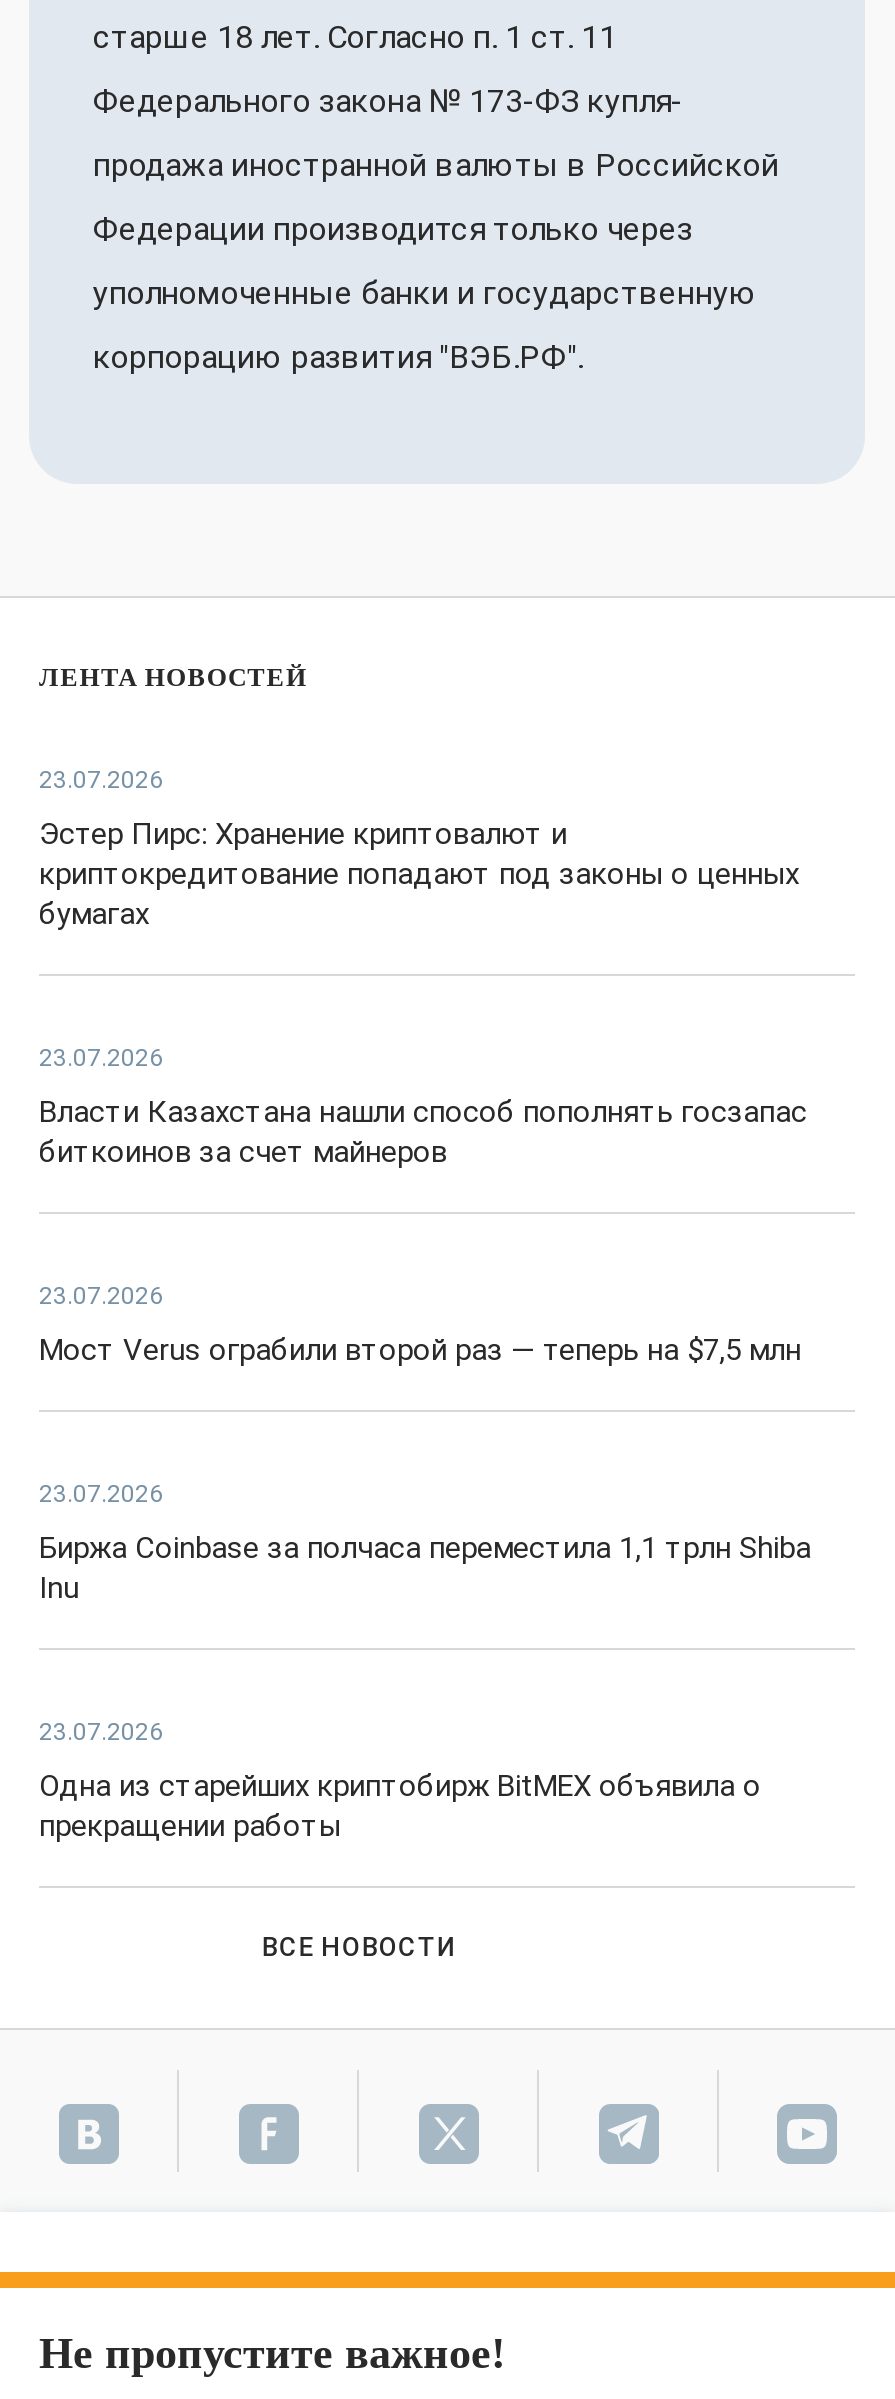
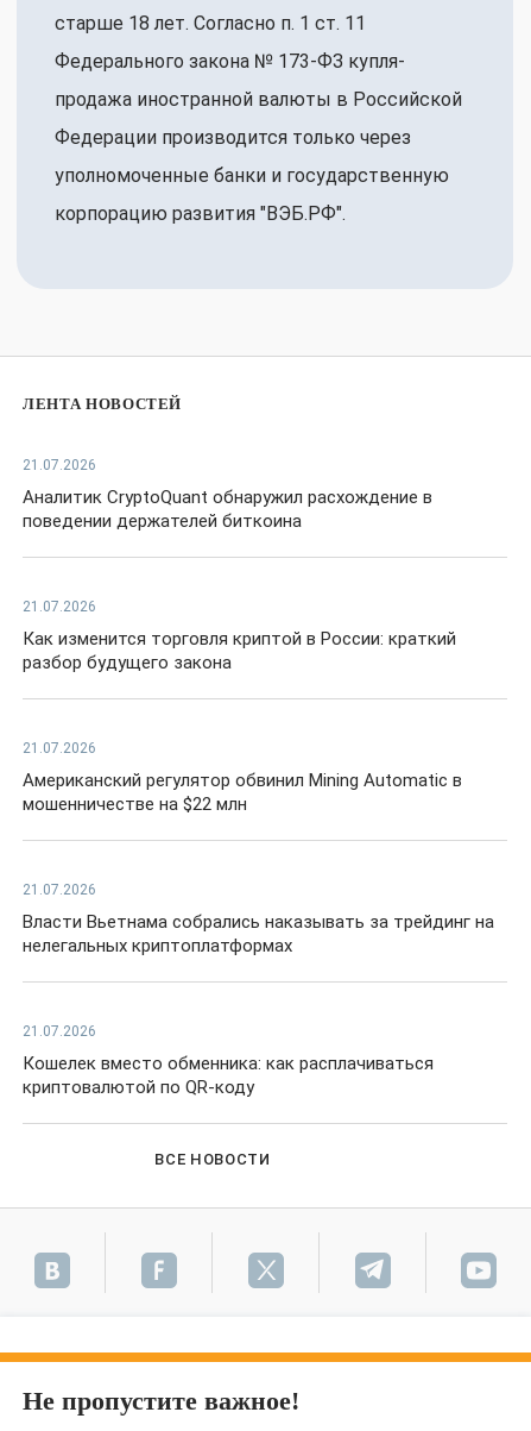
- 23.07.2026
+ 21.07.2026

- Эстер Пирс: Хранение криптовалют и
- криптокредитование попадают под законы о ценных
- бумагах
+ Аналитик CryptoQuant обнаружил расхождение в
+ поведении держателей биткоина

- 23.07.2026
+ 21.07.2026

- Власти Казахстана нашли способ пополнять госзапас
- биткоинов за счет майнеров
+ Как изменится торговля криптой в России: краткий
+ разбор будущего закона

- 23.07.2026
+ 21.07.2026

- Мост Verus ограбили второй раз — теперь на $7,5 млн
+ Американский регулятор обвинил Mining Automatic в
+ мошенничестве на $22 млн

- 23.07.2026
+ 21.07.2026

- Биржа Coinbase за полчаса переместила 1,1 трлн Shiba
- Inu
+ Власти Вьетнама собрались наказывать за трейдинг на
+ нелегальных криптоплатформах

- 23.07.2026
+ 21.07.2026

- Одна из старейших криптобирж BitMEX объявила о
- прекращении работы
+ Кошелек вместо обменника: как расплачиваться
+ криптовалютой по QR-коду
